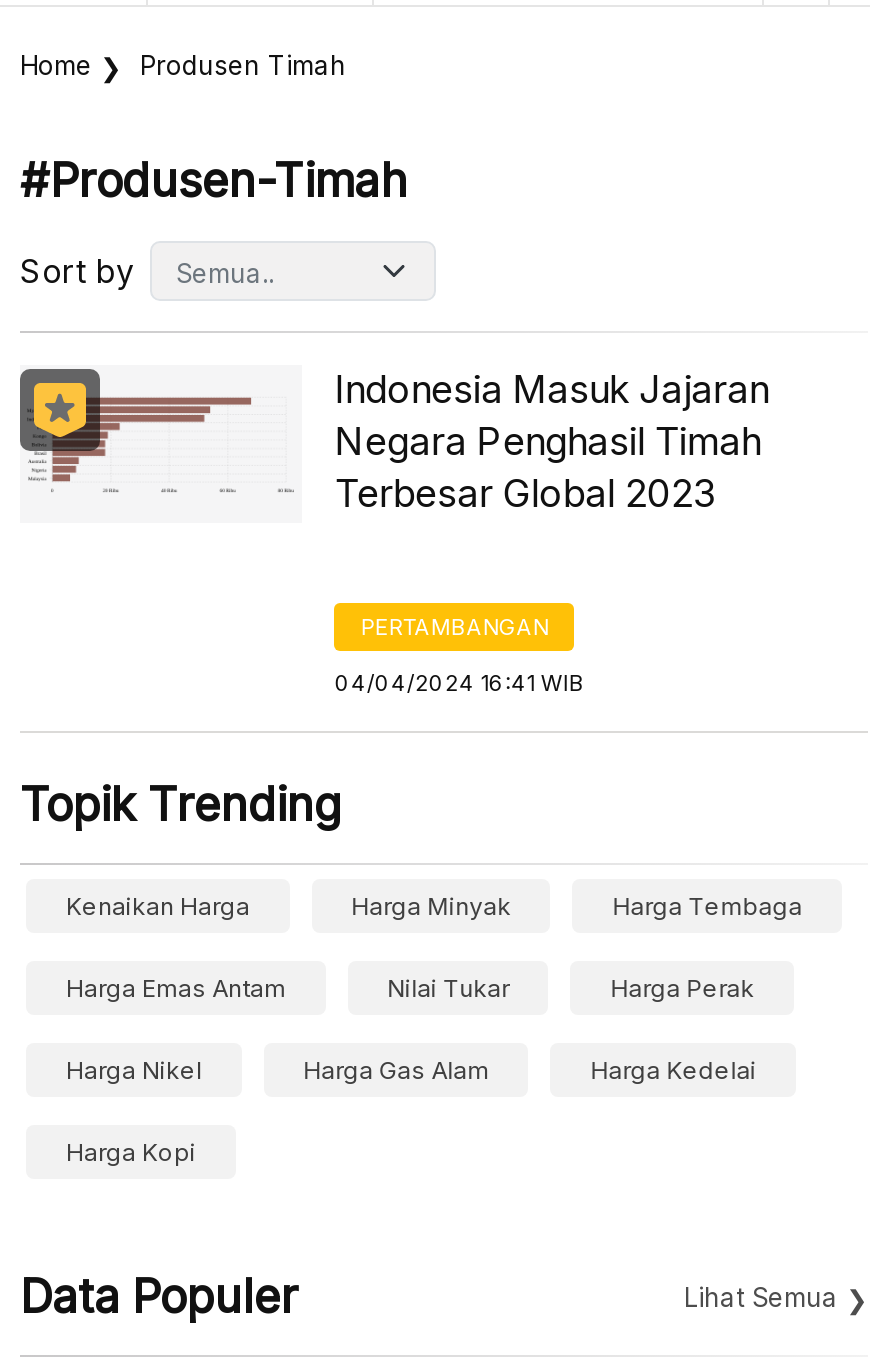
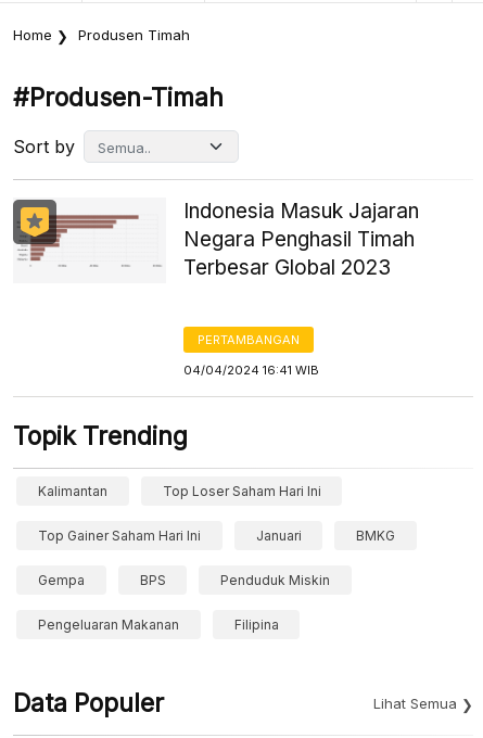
- Kenaikan Harga
- Harga Minyak
- Harga Tembaga
+ Kalimantan
+ Top Loser Saham Hari Ini

- Harga Emas Antam
- Nilai Tukar
- Harga Perak
+ Top Gainer Saham Hari Ini
+ Januari
+ BMKG

- Harga Nikel
- Harga Gas Alam
- Harga Kedelai
+ Gempa
+ BPS
+ Penduduk Miskin

- Harga Kopi
+ Pengeluaran Makanan
+ Filipina
